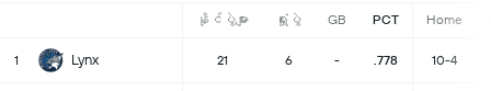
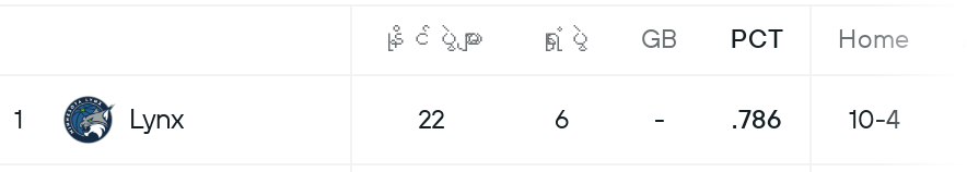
- 21
+ 22

- .778
+ .786
